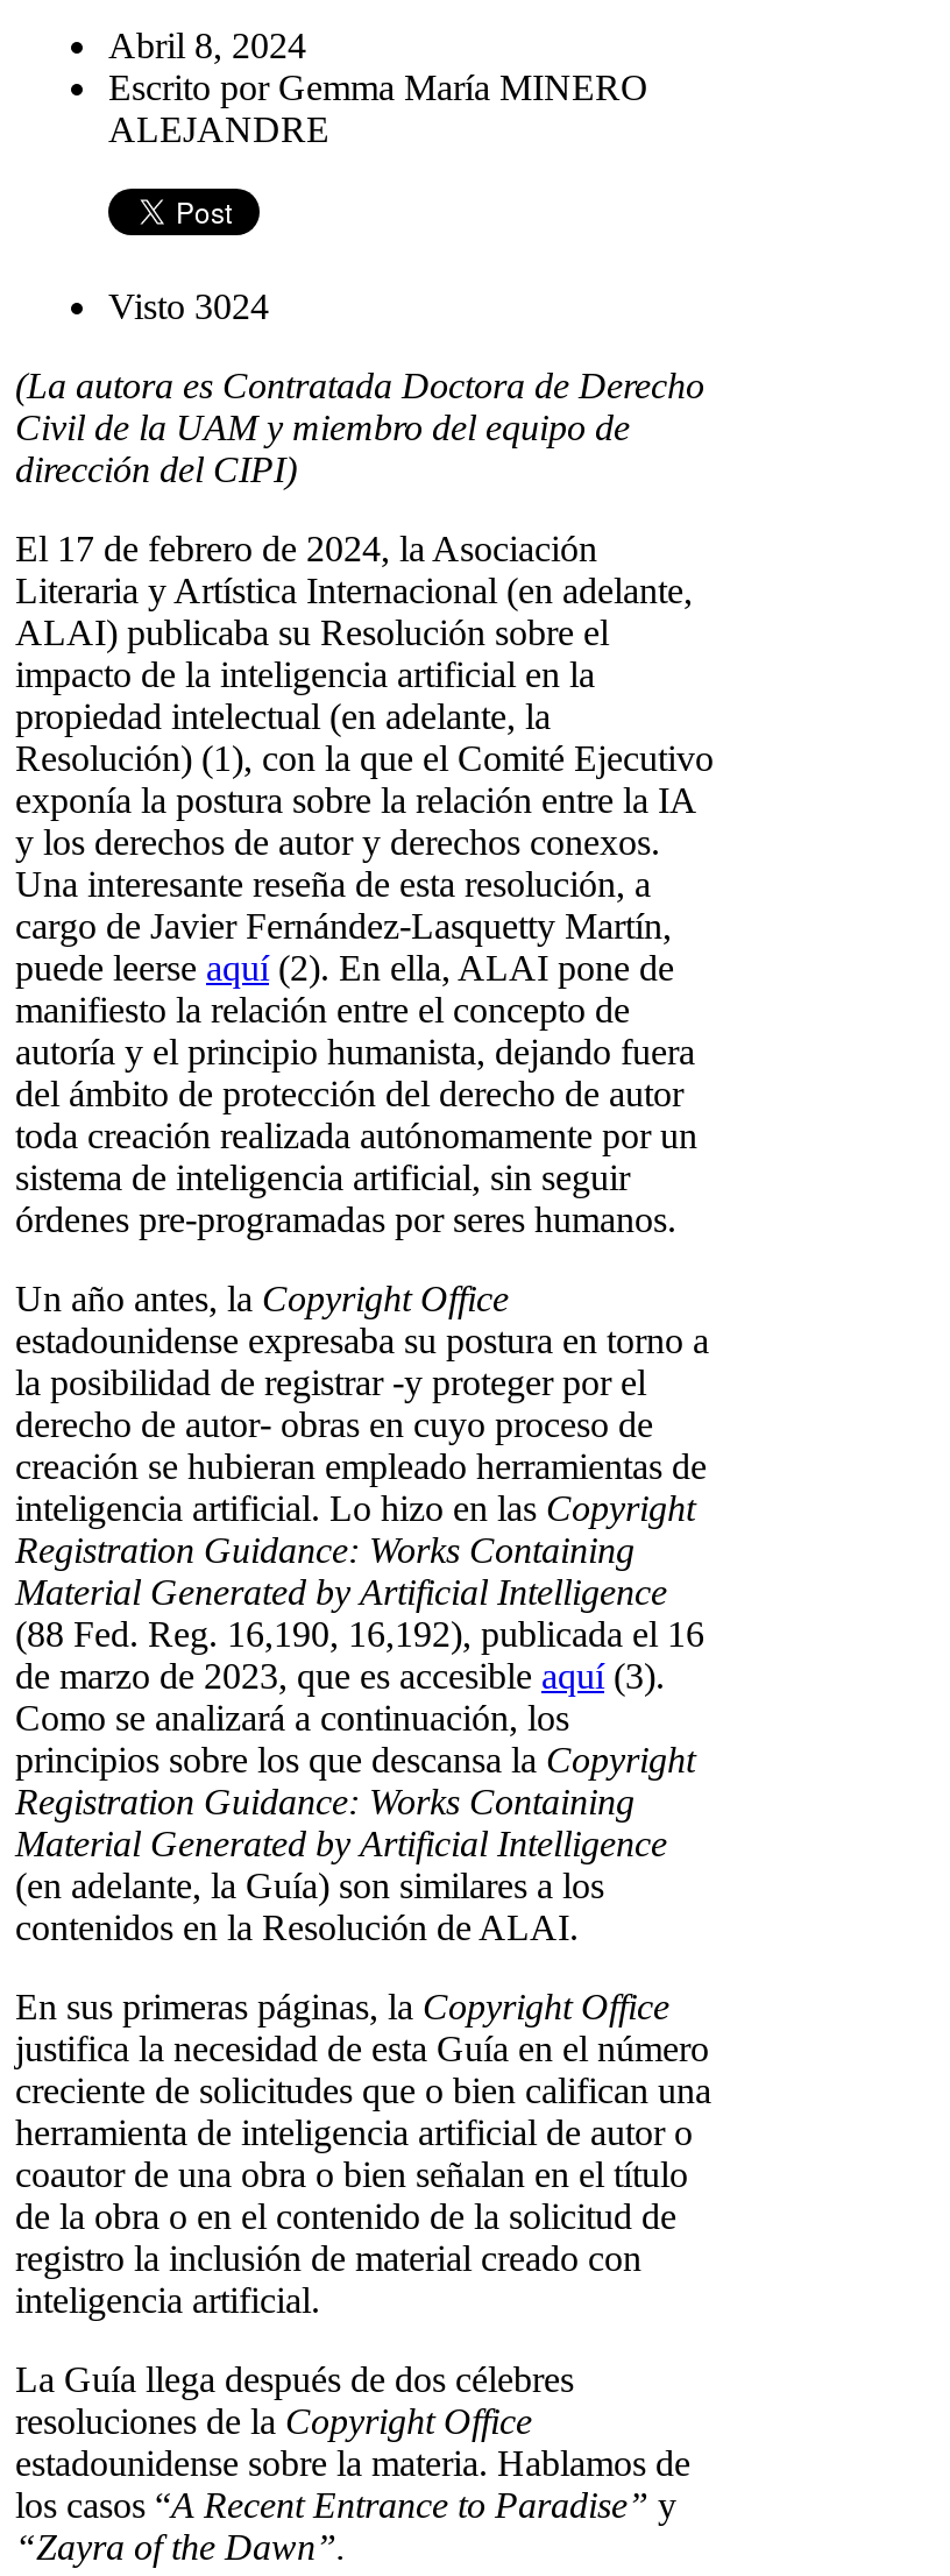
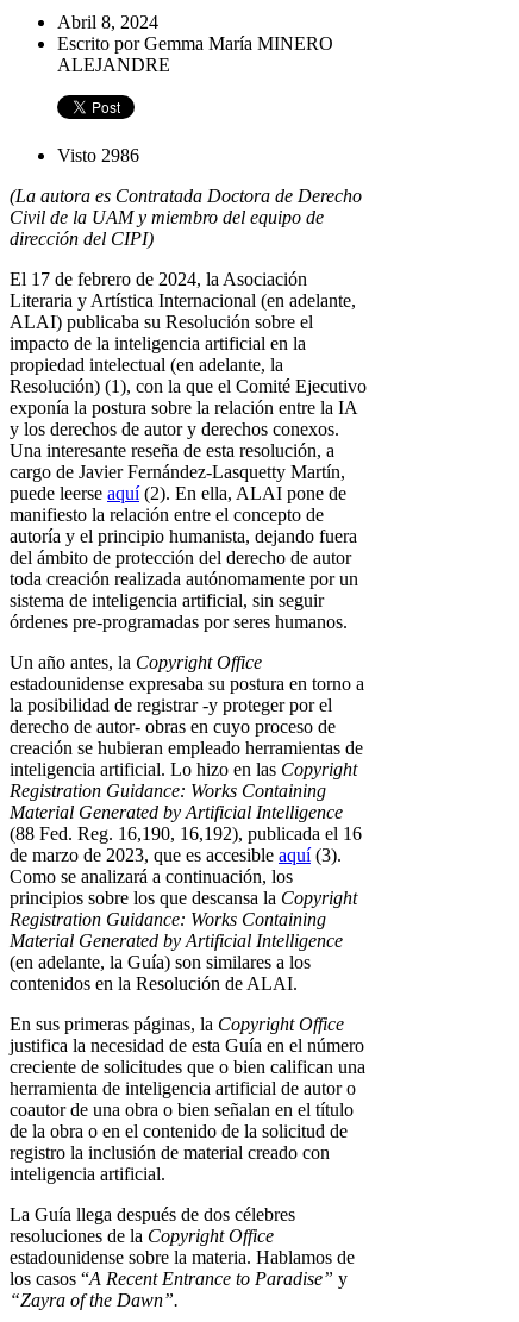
- Visto 3024
+ Visto 2986
